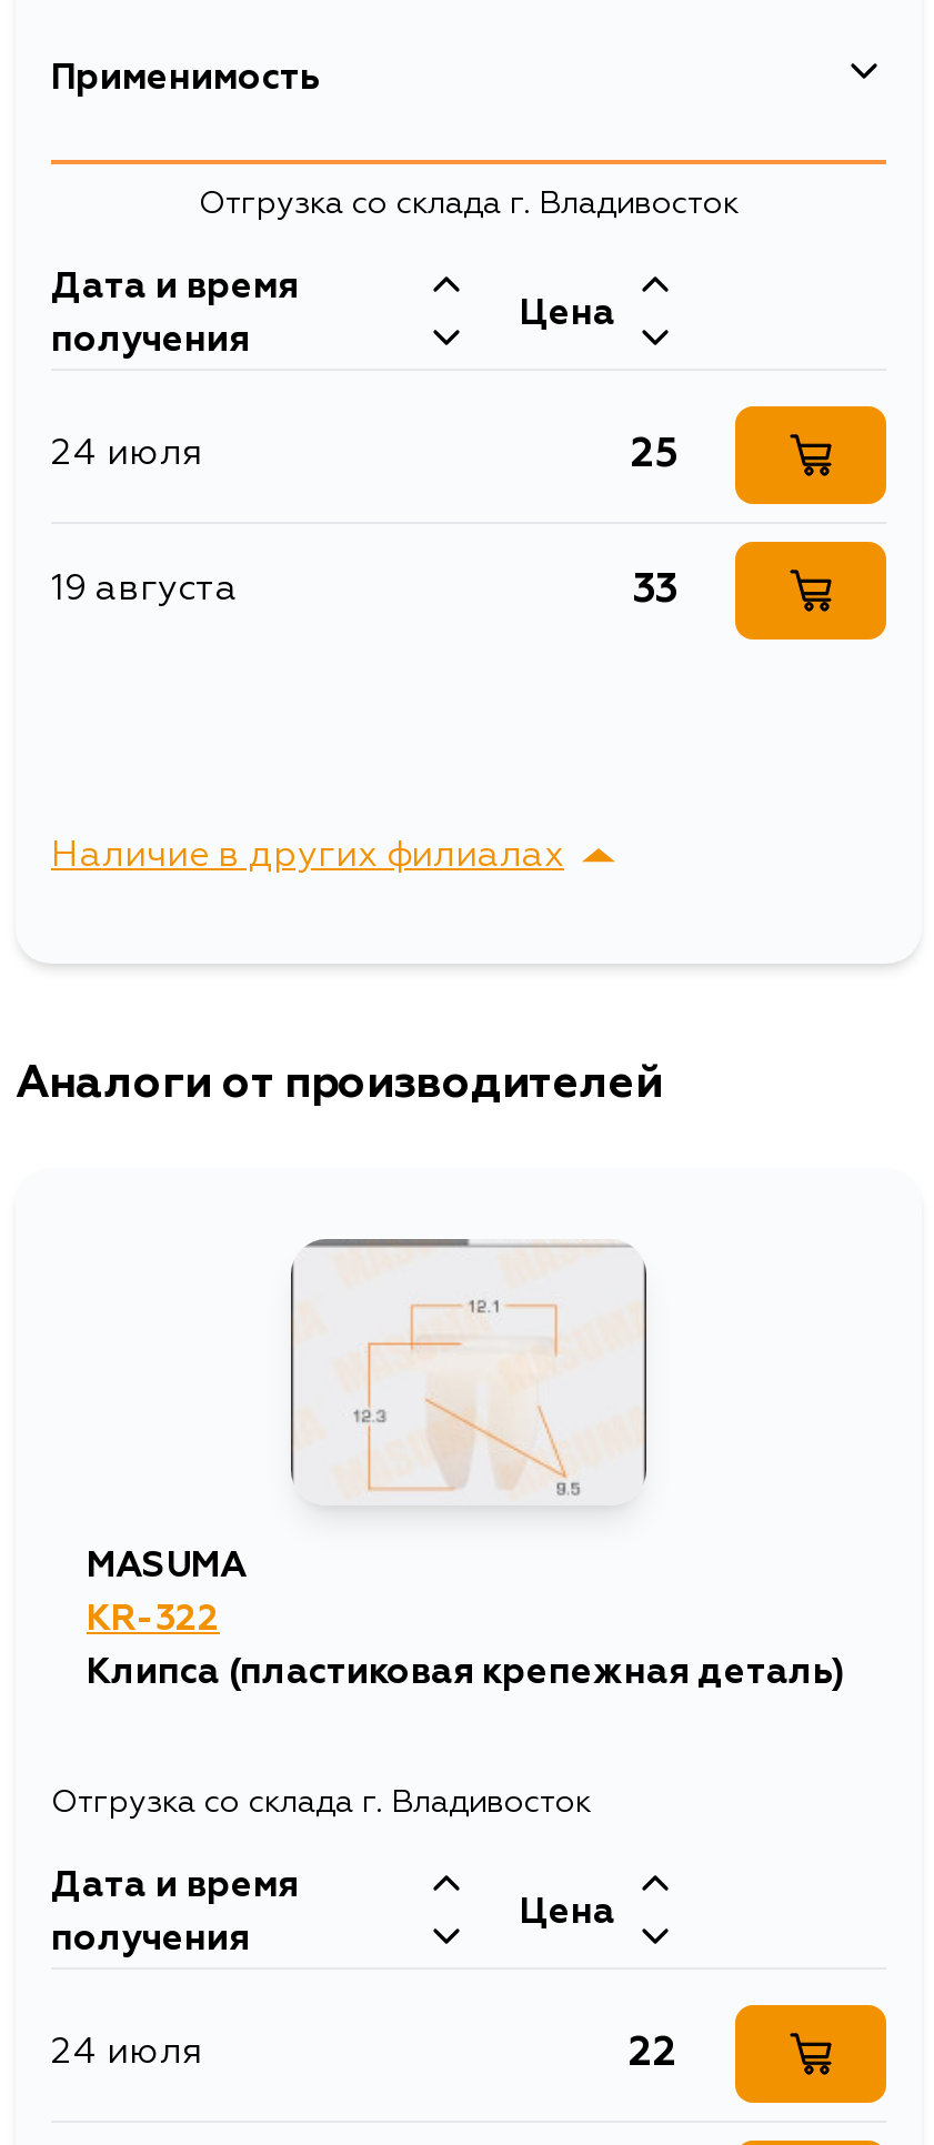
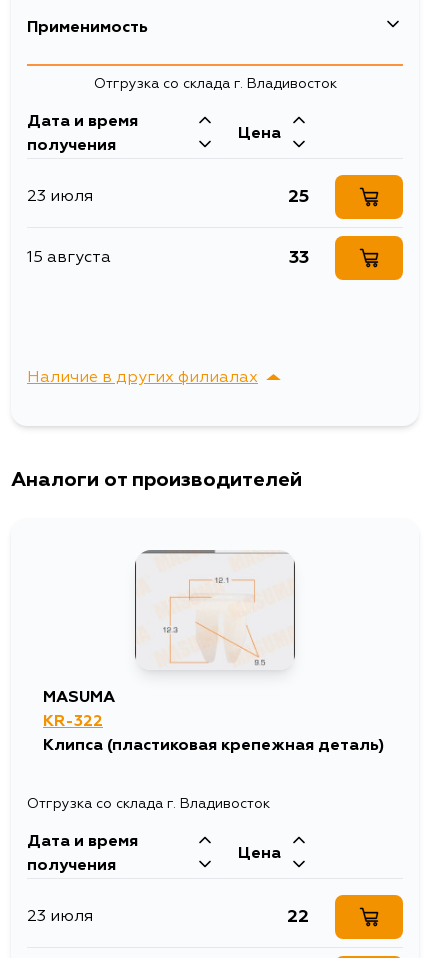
- 24 июля
+ 23 июля

- 19 августа
+ 15 августа

- 24 июля
+ 23 июля
